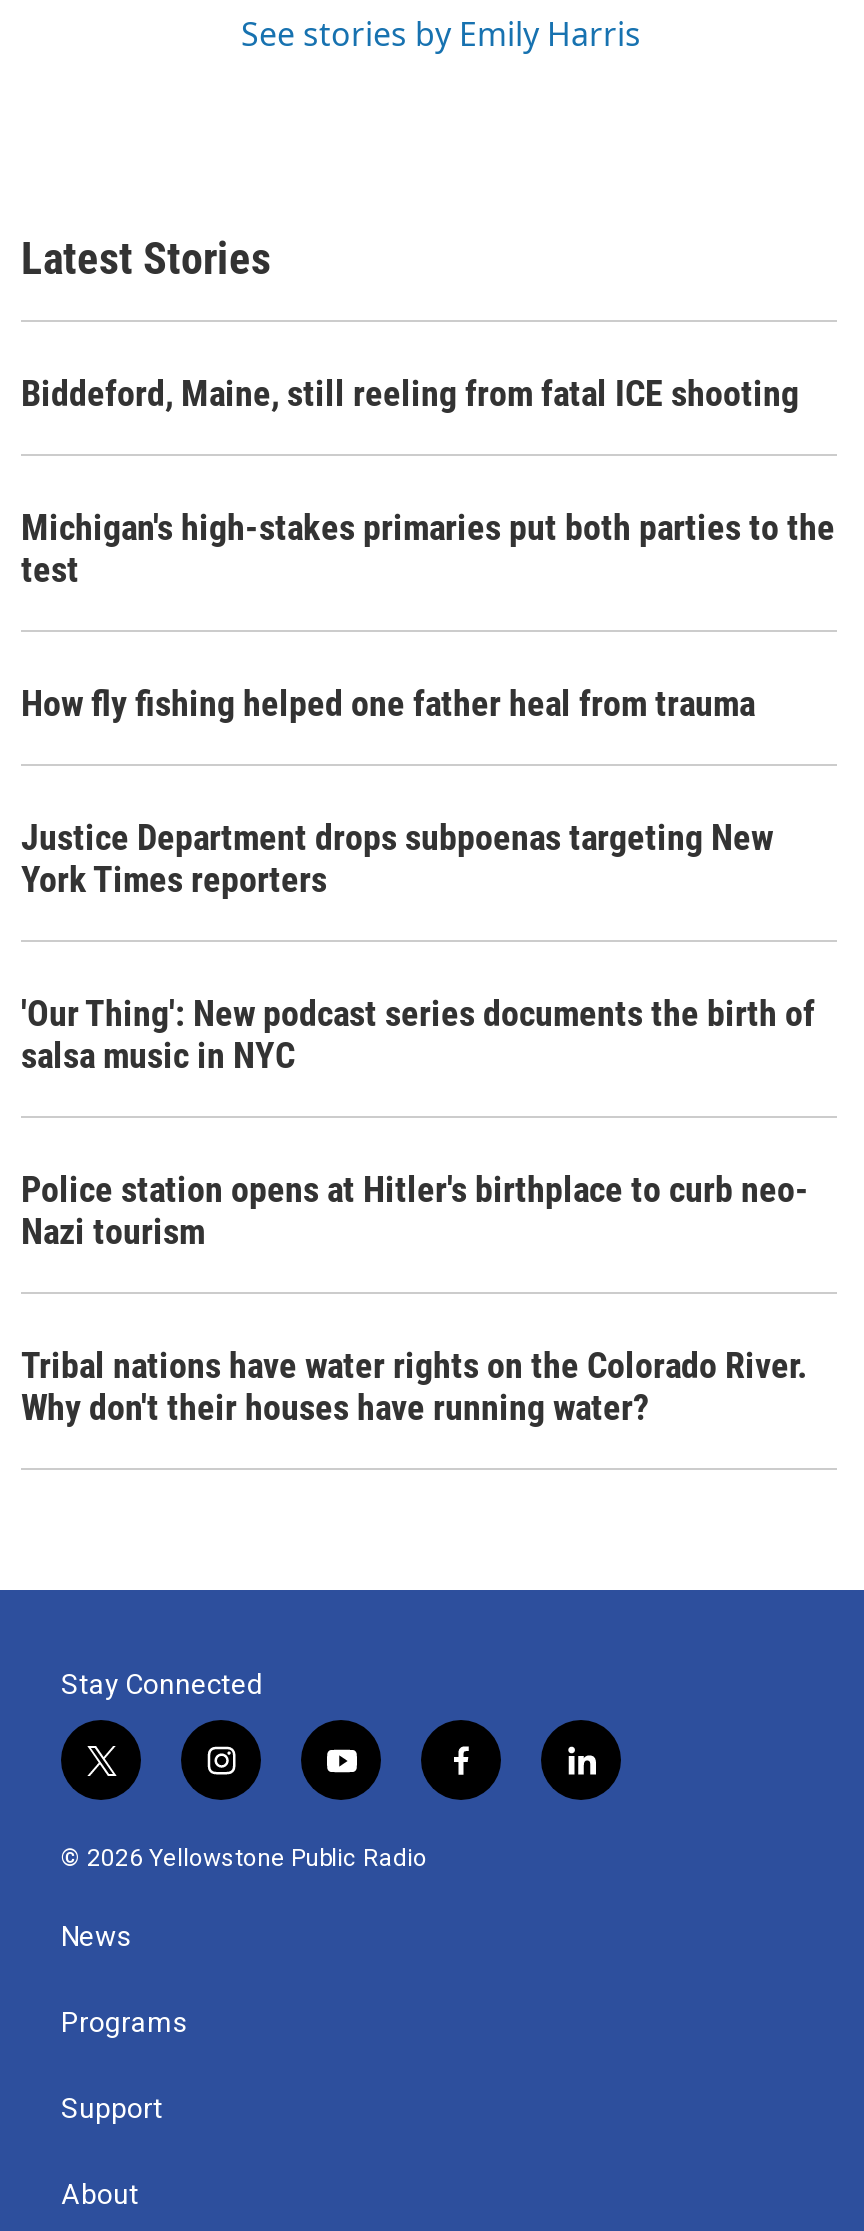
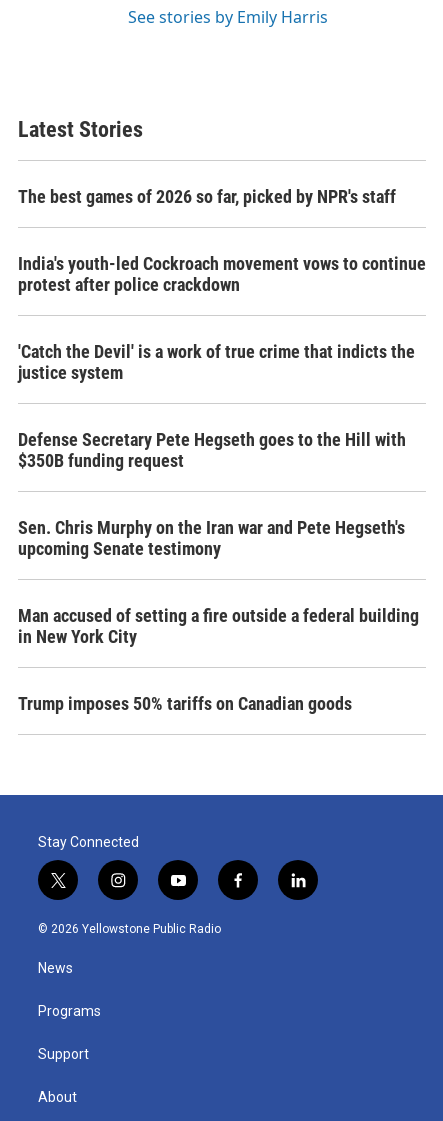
- Biddeford, Maine, still reeling from fatal ICE shooting
+ The best games of 2026 so far, picked by NPR's staff

- Michigan's high-stakes primaries put both parties to the
- test
+ India's youth-led Cockroach movement vows to continue
+ protest after police crackdown

- How fly fishing helped one father heal from trauma
+ 'Catch the Devil' is a work of true crime that indicts the
+ justice system

- Justice Department drops subpoenas targeting New
- York Times reporters
+ Defense Secretary Pete Hegseth goes to the Hill with
+ $350B funding request

- 'Our Thing': New podcast series documents the birth of
- salsa music in NYC
+ Sen. Chris Murphy on the Iran war and Pete Hegseth's
+ upcoming Senate testimony

- Police station opens at Hitler's birthplace to curb neo-
- Nazi tourism
+ Man accused of setting a fire outside a federal building
+ in New York City

- Tribal nations have water rights on the Colorado River.
- Why don't their houses have running water?
+ Trump imposes 50% tariffs on Canadian goods
